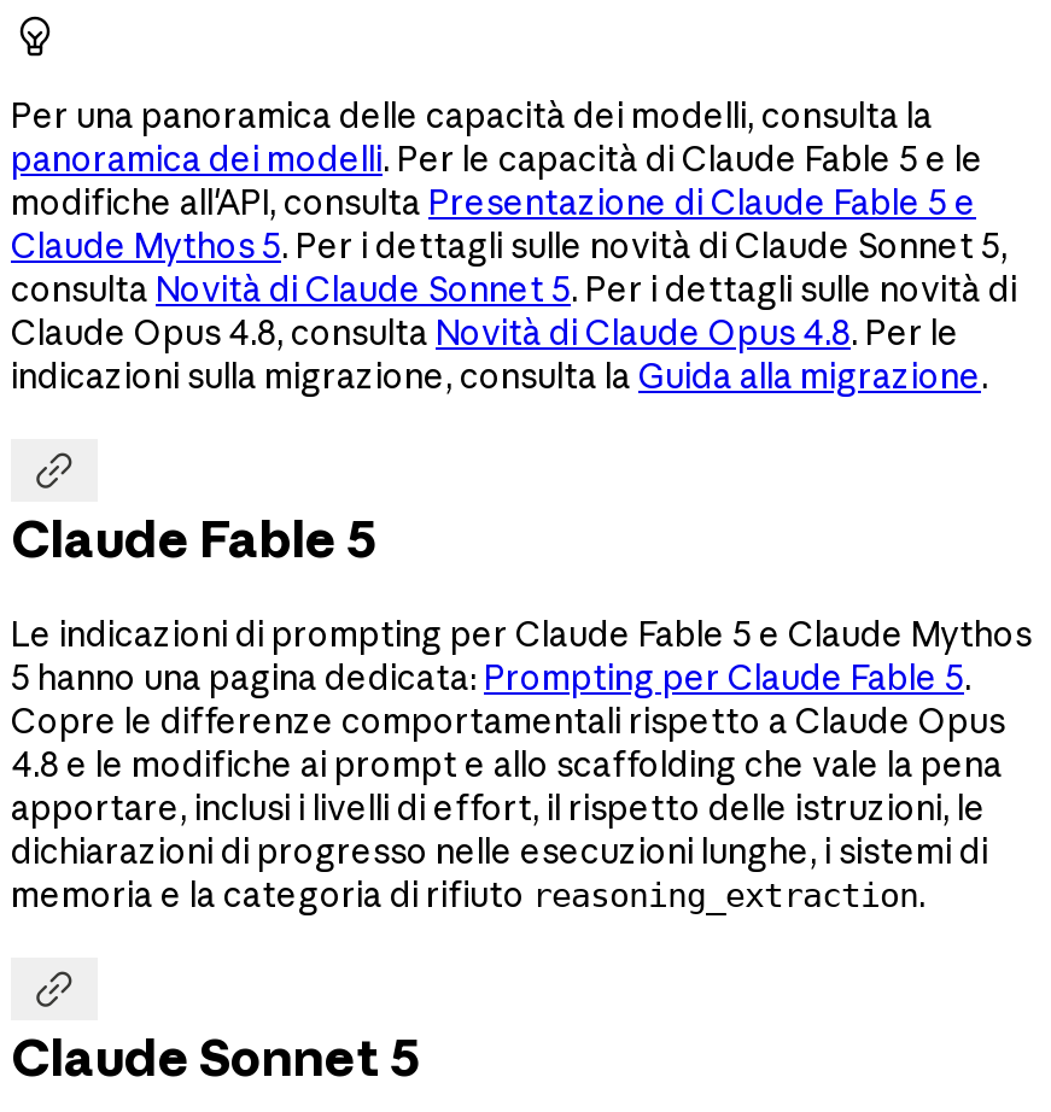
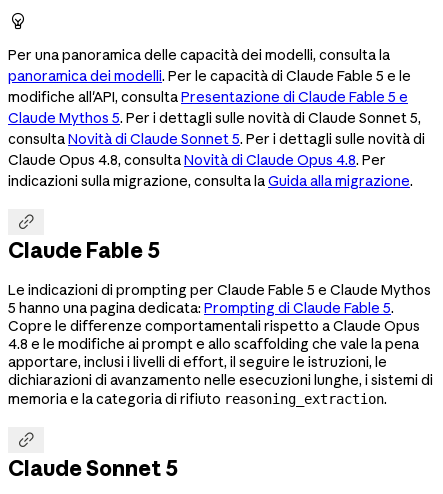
- Claude Opus 4.8, consulta Novità di Claude Opus 4.8. Per le
+ Claude Opus 4.8, consulta Novità di Claude Opus 4.8. Per

- 5 hanno una pagina dedicata: Prompting per Claude Fable 5.
+ 5 hanno una pagina dedicata: Prompting di Claude Fable 5.

- apportare, inclusi i livelli di effort, il rispetto delle istruzioni, le
+ apportare, inclusi i livelli di effort, il seguire le istruzioni, le

- dichiarazioni di progresso nelle esecuzioni lunghe, i sistemi di
+ dichiarazioni di avanzamento nelle esecuzioni lunghe, i sistemi di
